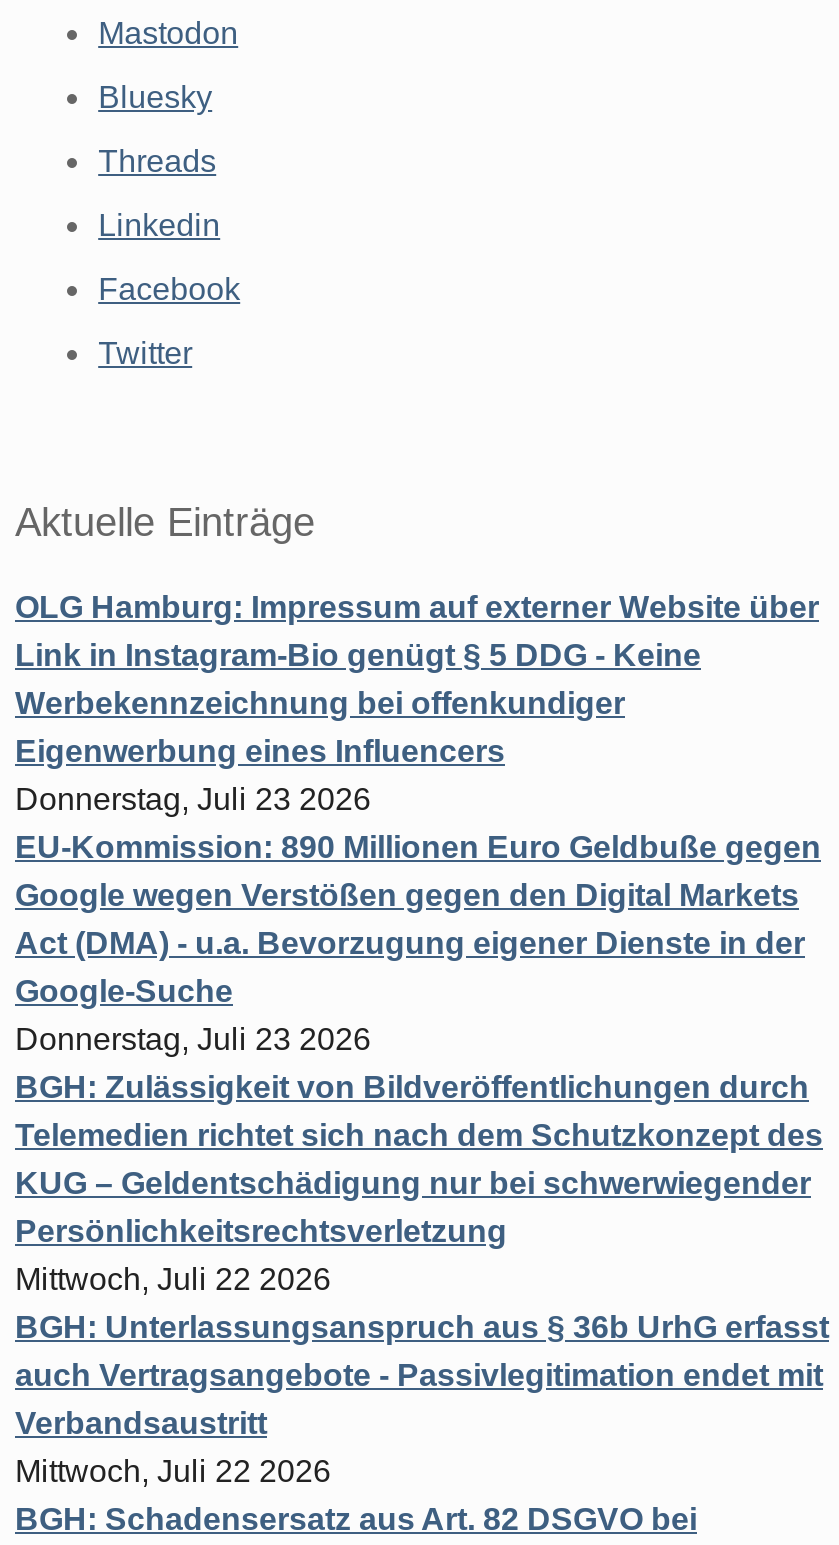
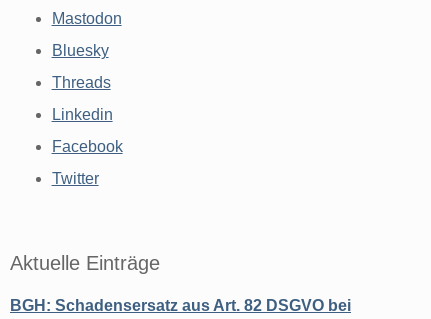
- OLG Hamburg: Impressum auf externer Website über
- Link in Instagram-Bio genügt § 5 DDG - Keine
- Werbekennzeichnung bei offenkundiger
- Eigenwerbung eines Influencers
- Donnerstag, Juli 23 2026
- EU-Kommission: 890 Millionen Euro Geldbuße gegen
- Google wegen Verstößen gegen den Digital Markets
- Act (DMA) - u.a. Bevorzugung eigener Dienste in der
- Google-Suche
- Donnerstag, Juli 23 2026
- BGH: Zulässigkeit von Bildveröffentlichungen durch
- Telemedien richtet sich nach dem Schutzkonzept des
- KUG – Geldentschädigung nur bei schwerwiegender
- Persönlichkeitsrechtsverletzung
- Mittwoch, Juli 22 2026
- BGH: Unterlassungsanspruch aus § 36b UrhG erfasst
- auch Vertragsangebote - Passivlegitimation endet mit
- Verbandsaustritt
- Mittwoch, Juli 22 2026
